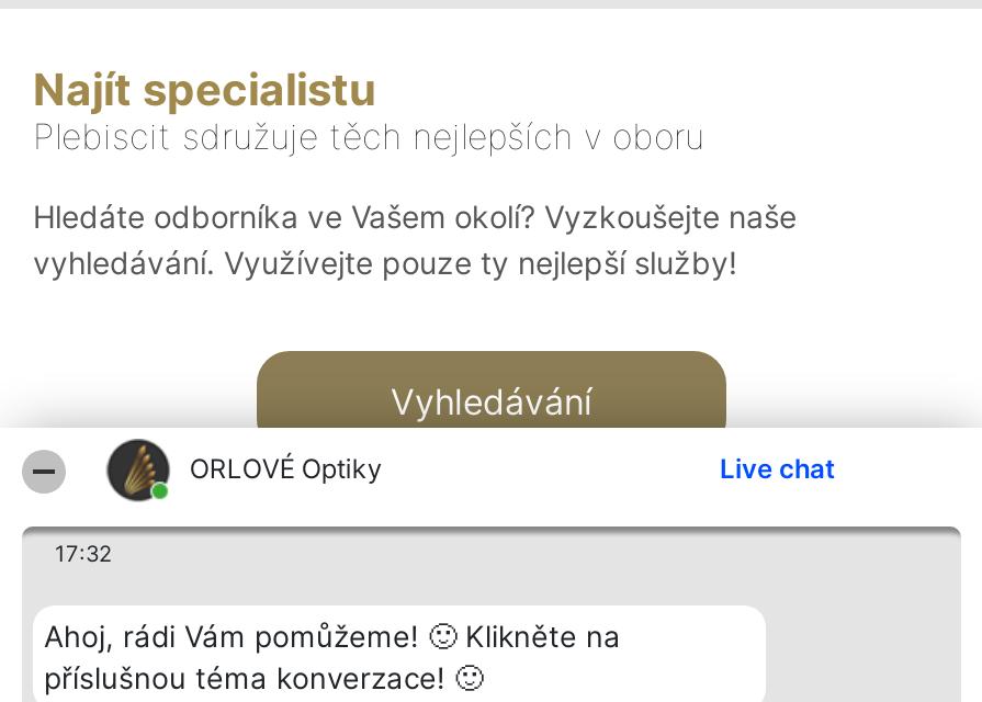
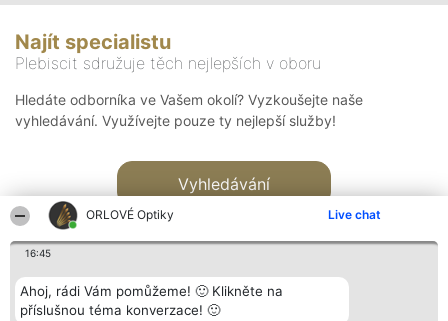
- 17:32
+ 16:45
